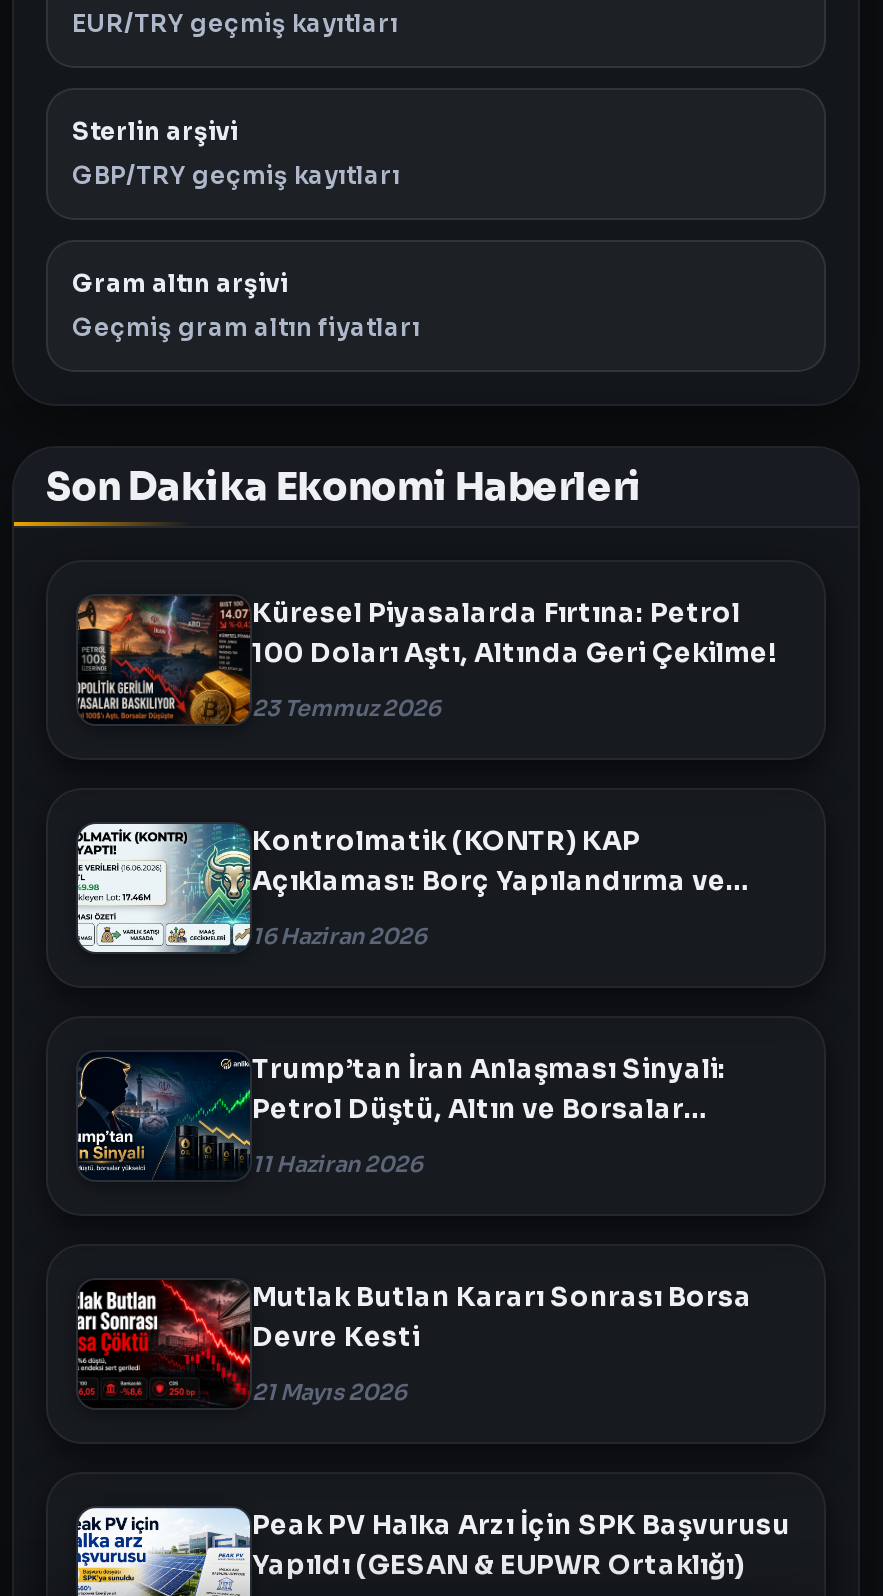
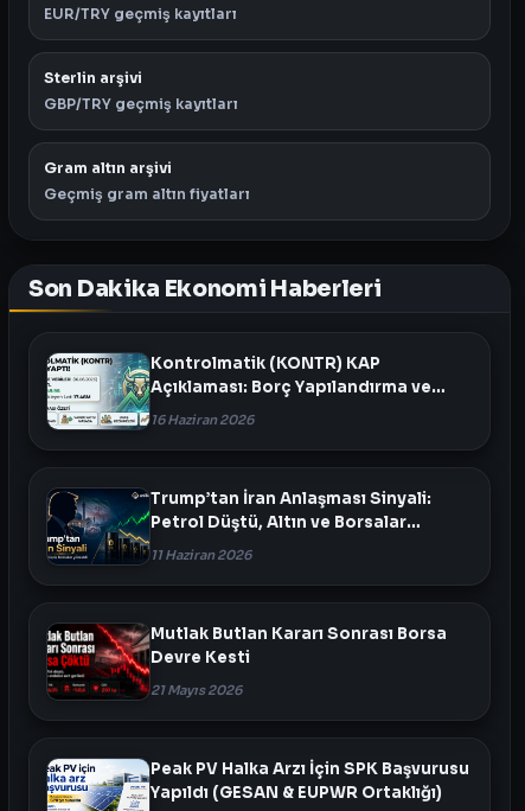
- [image]
- Küresel Piyasalarda Fırtına: Petrol
- 100 Doları Aştı, Altında Geri Çekilme!
- 23 Temmuz 2026
